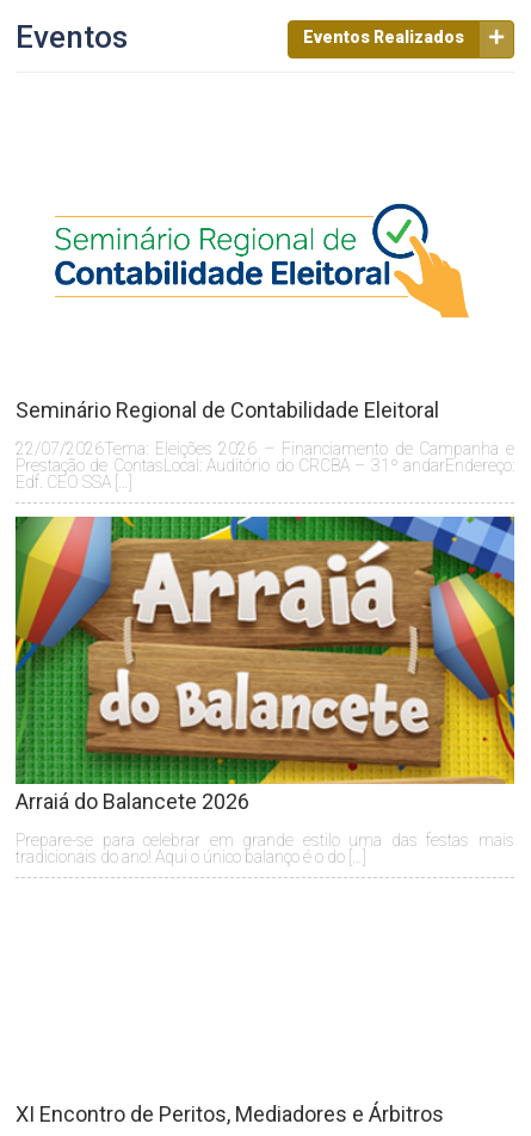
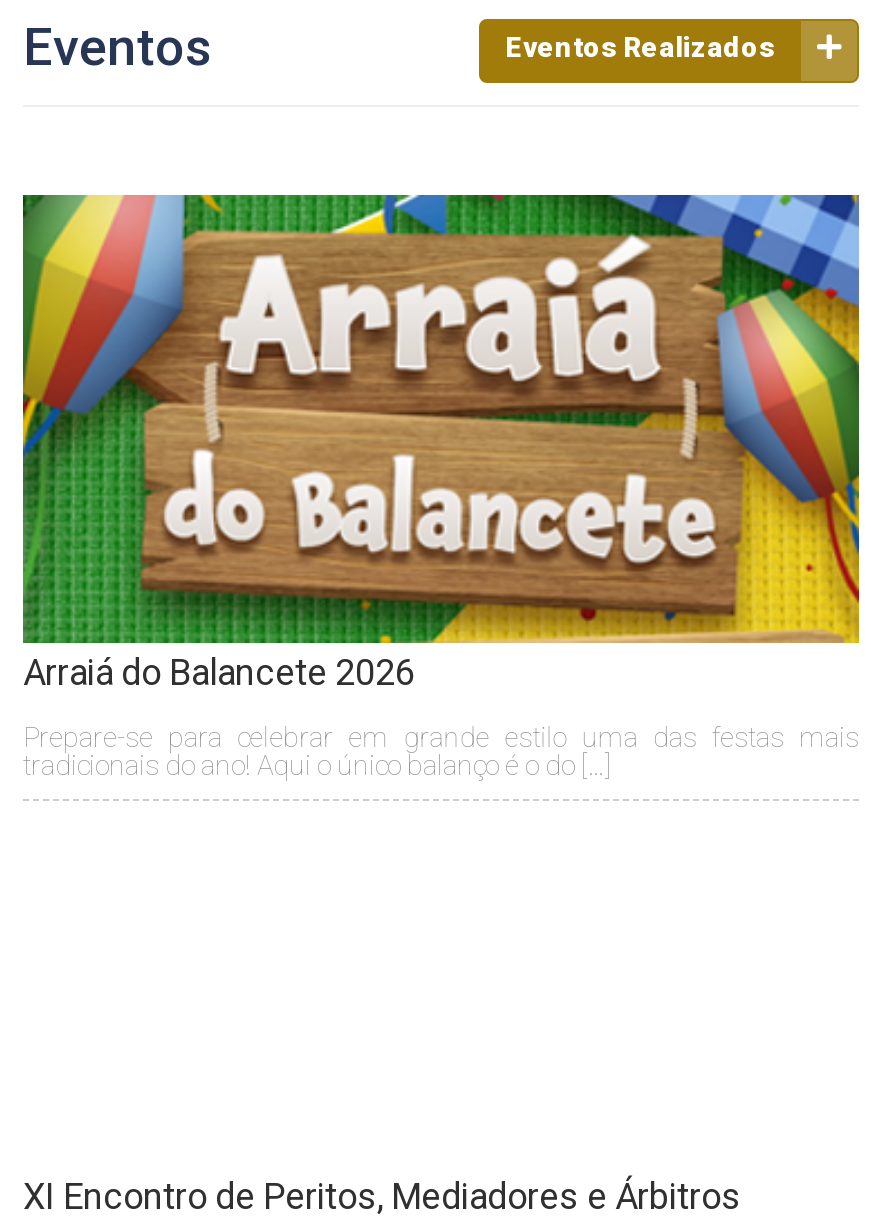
- [image]

- Seminário Regional de Contabilidade Eleitoral
- 22/07/2026Tema: Eleições 2026 – Financiamento de Campanha e
- Prestação de ContasLocal: Auditório do CRCBA – 31º andarEndereço:
- Edf. CEO SSA […]
